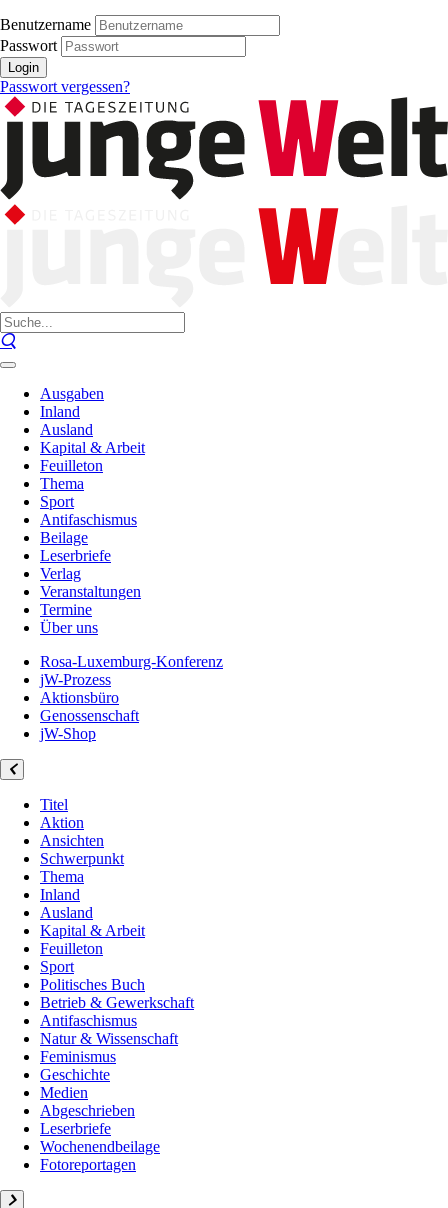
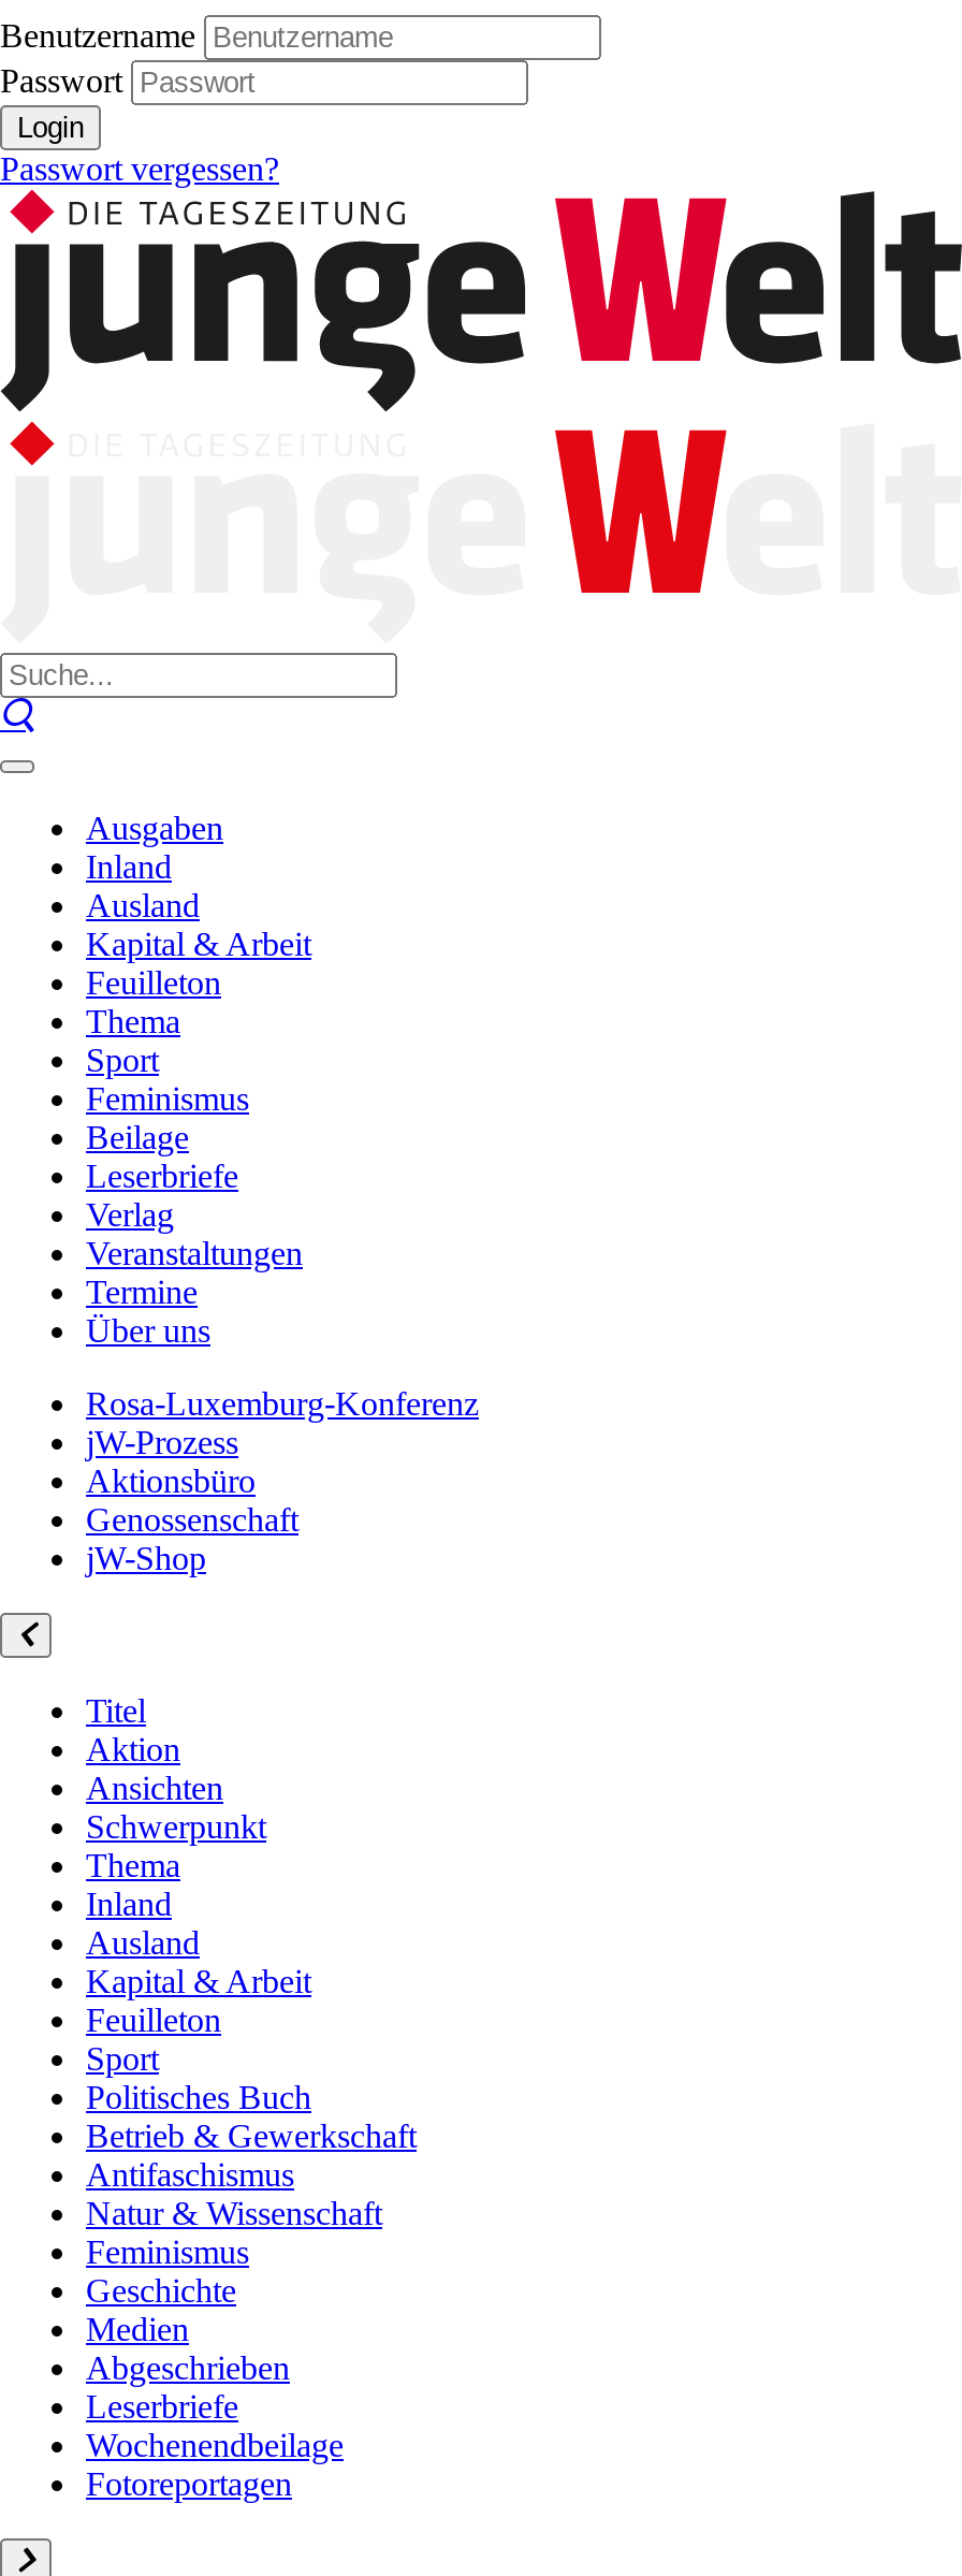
- Antifaschismus
+ Feminismus
